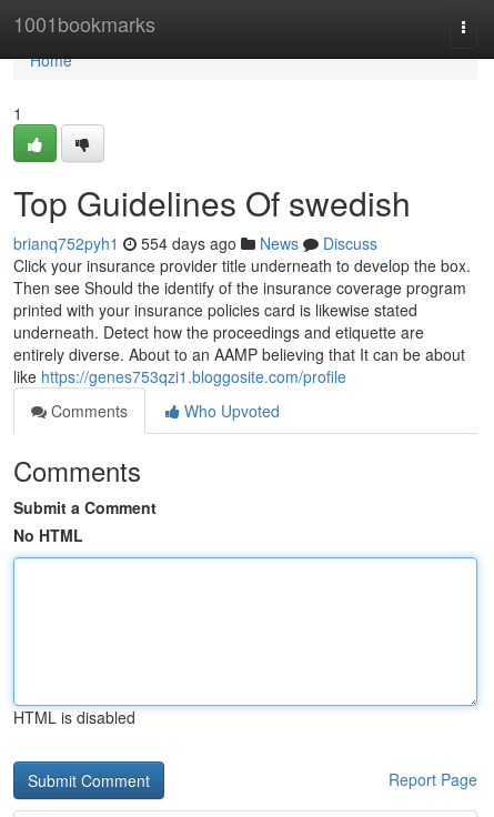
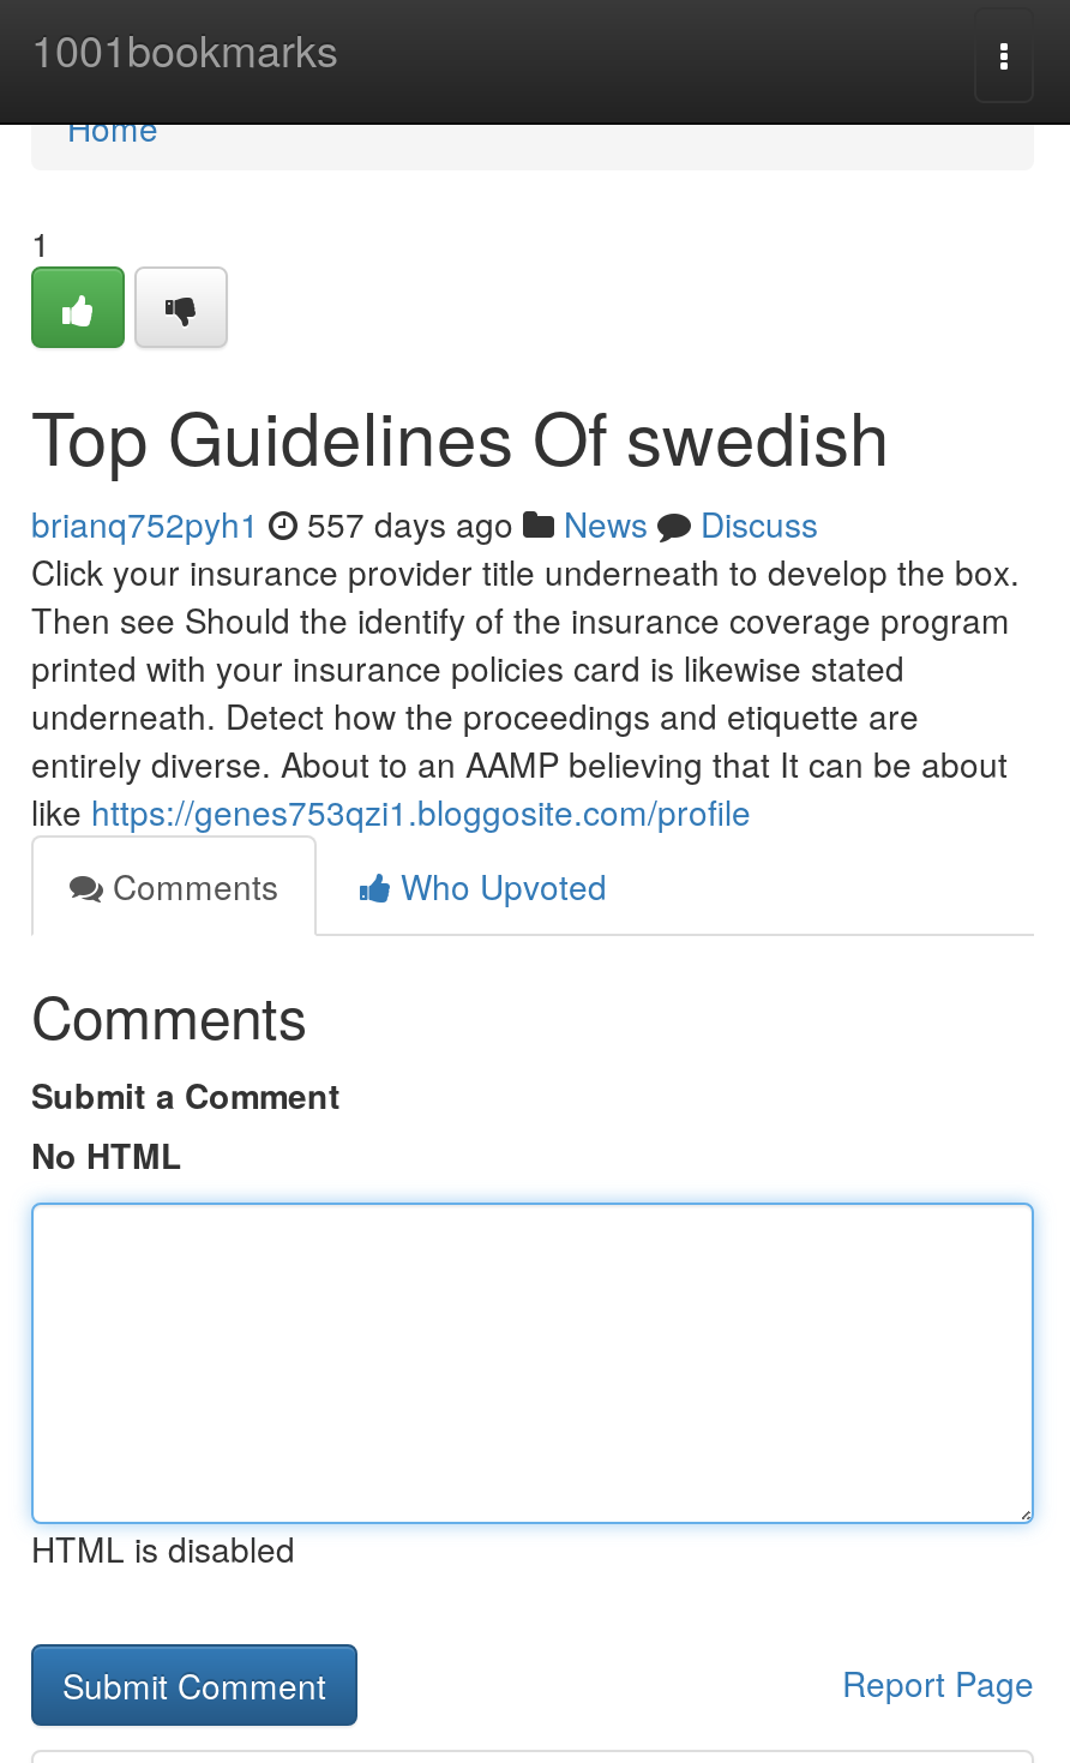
- brianq752pyh1 554 days ago News Discuss
+ brianq752pyh1 557 days ago News Discuss
